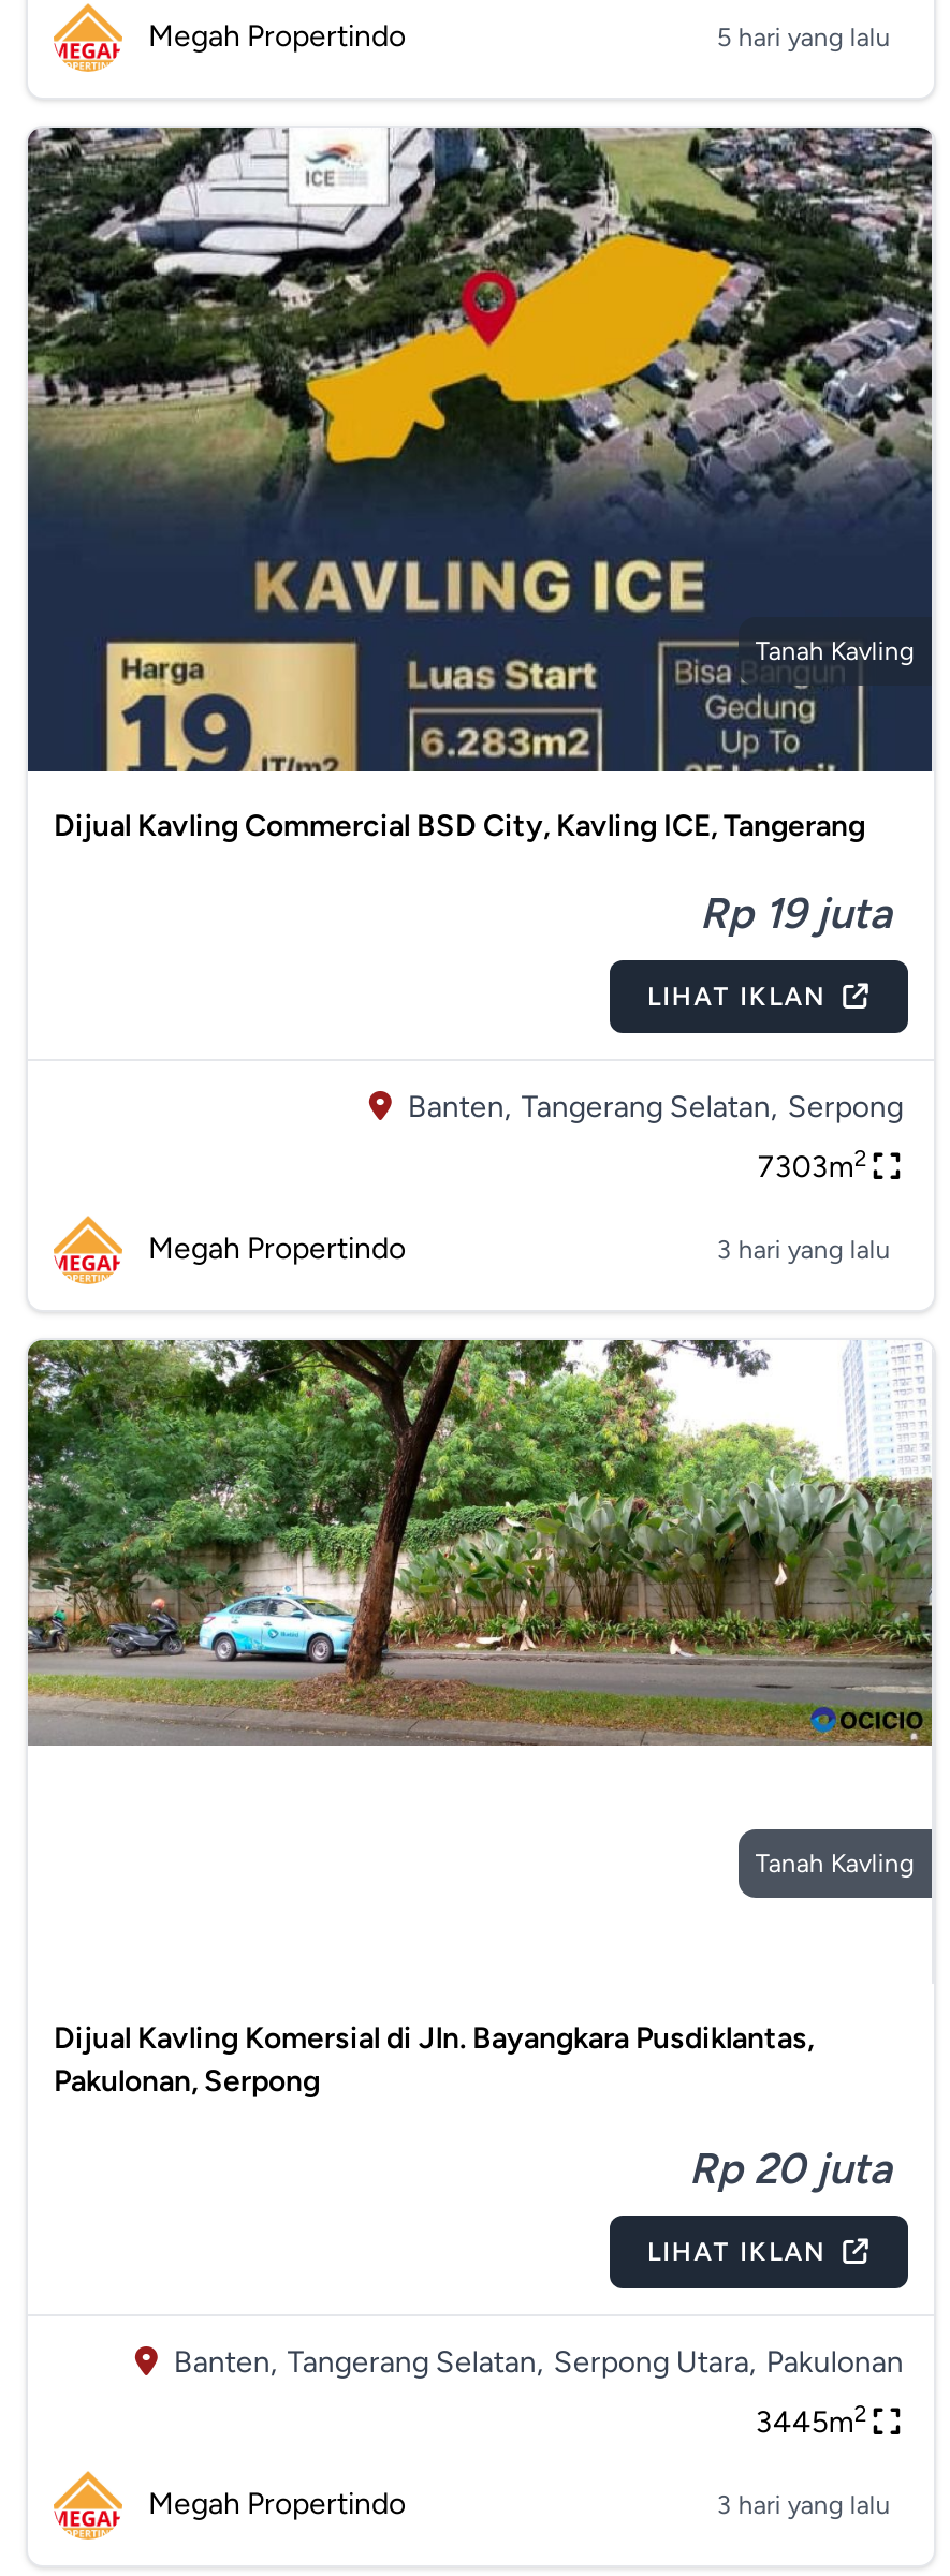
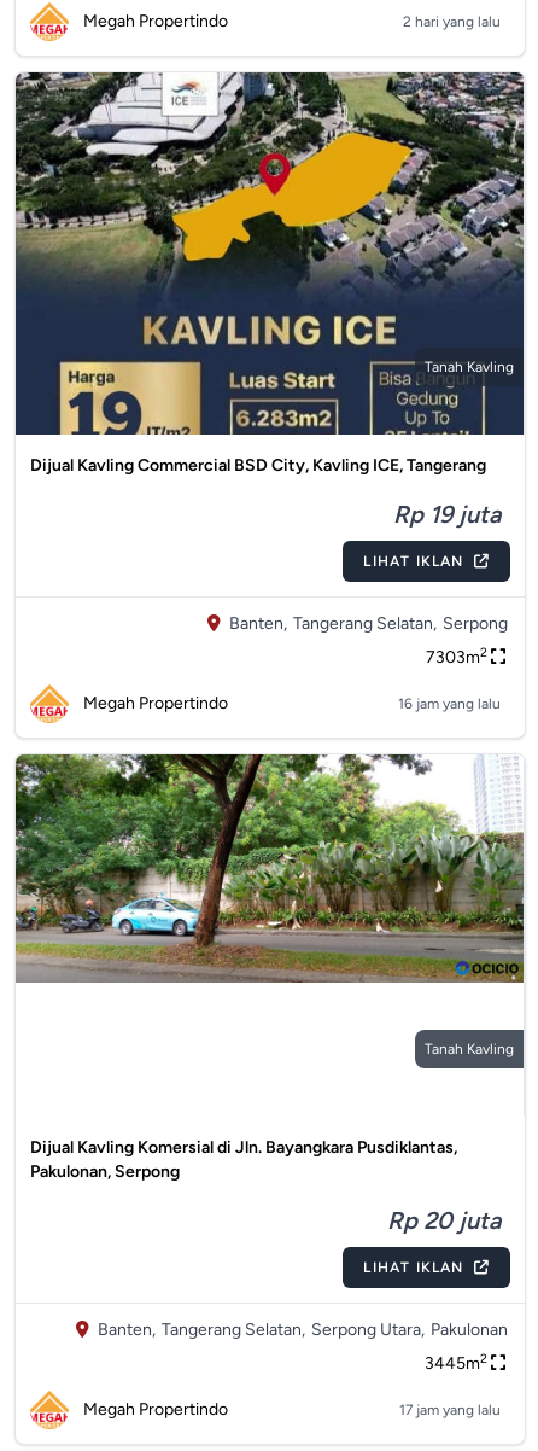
- 5 hari yang lalu
+ 2 hari yang lalu

- 3 hari yang lalu
+ 16 jam yang lalu

- 3 hari yang lalu
+ 17 jam yang lalu
